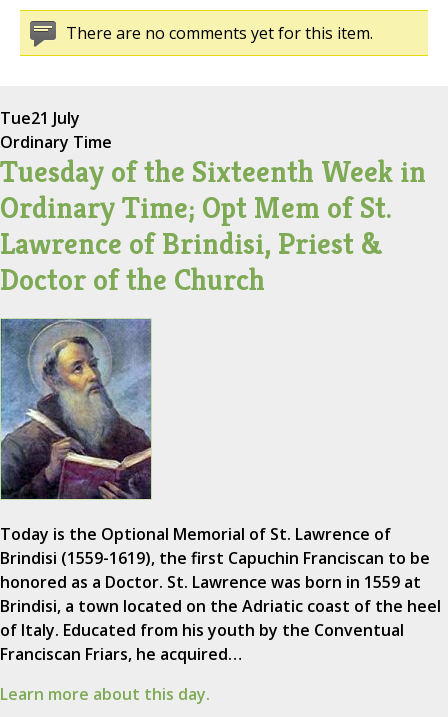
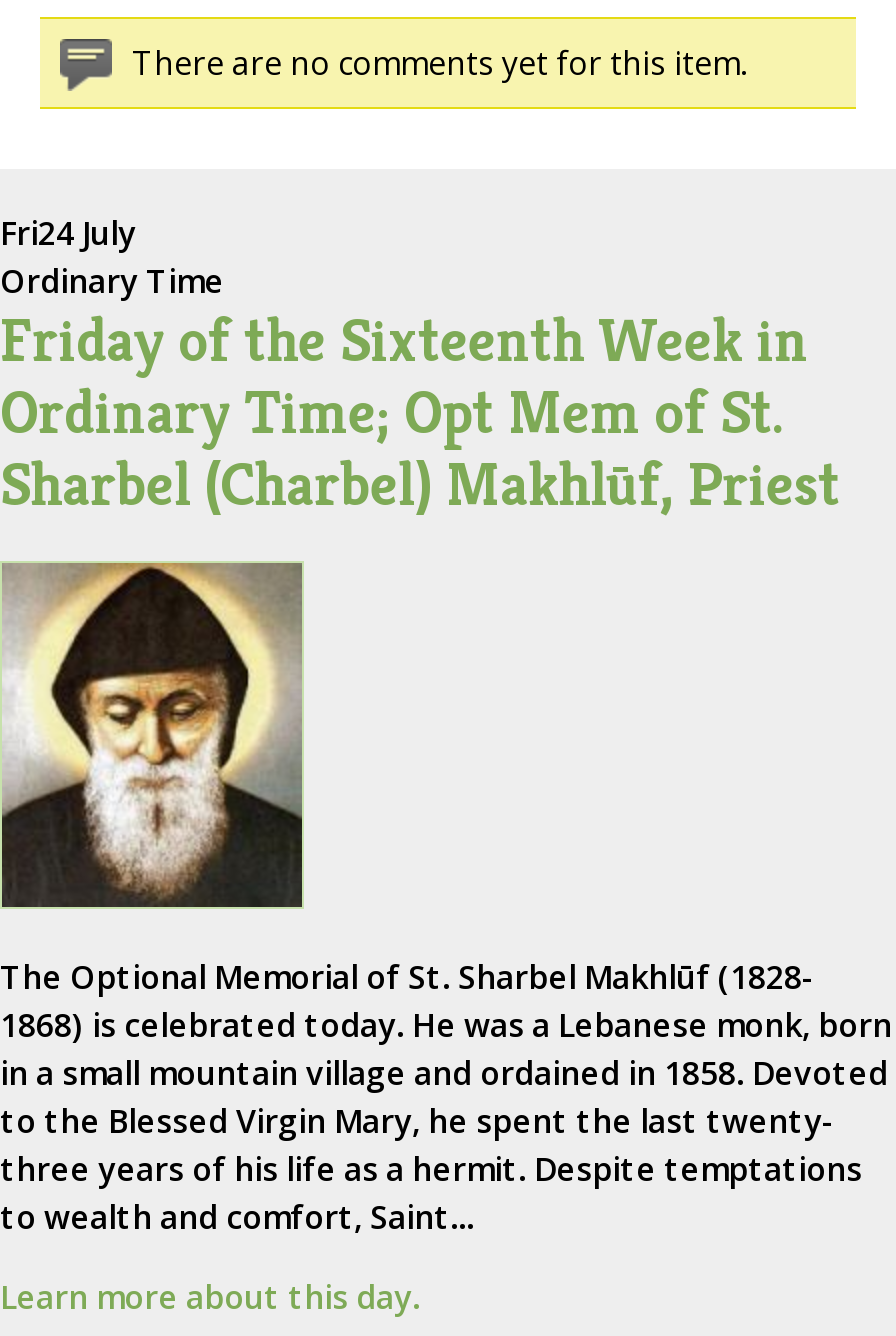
- Tue21 July
+ Fri24 July

- Tuesday of the Sixteenth Week in
+ Friday of the Sixteenth Week in

- Lawrence of Brindisi, Priest &
- Doctor of the Church
+ Sharbel (Charbel) Makhlūf, Priest

- [image]
+ [image]

- Today is the Optional Memorial of St. Lawrence of
- Brindisi (1559-1619), the first Capuchin Franciscan to be
- honored as a Doctor. St. Lawrence was born in 1559 at
- Brindisi, a town located on the Adriatic coast of the heel
- of Italy. Educated from his youth by the Conventual
- Franciscan Friars, he acquired…
+ The Optional Memorial of St. Sharbel Makhlūf (1828-
+ 1868) is celebrated today. He was a Lebanese monk, born
+ in a small mountain village and ordained in 1858. Devoted
+ to the Blessed Virgin Mary, he spent the last twenty-
+ three years of his life as a hermit. Despite temptations
+ to wealth and comfort, Saint…
